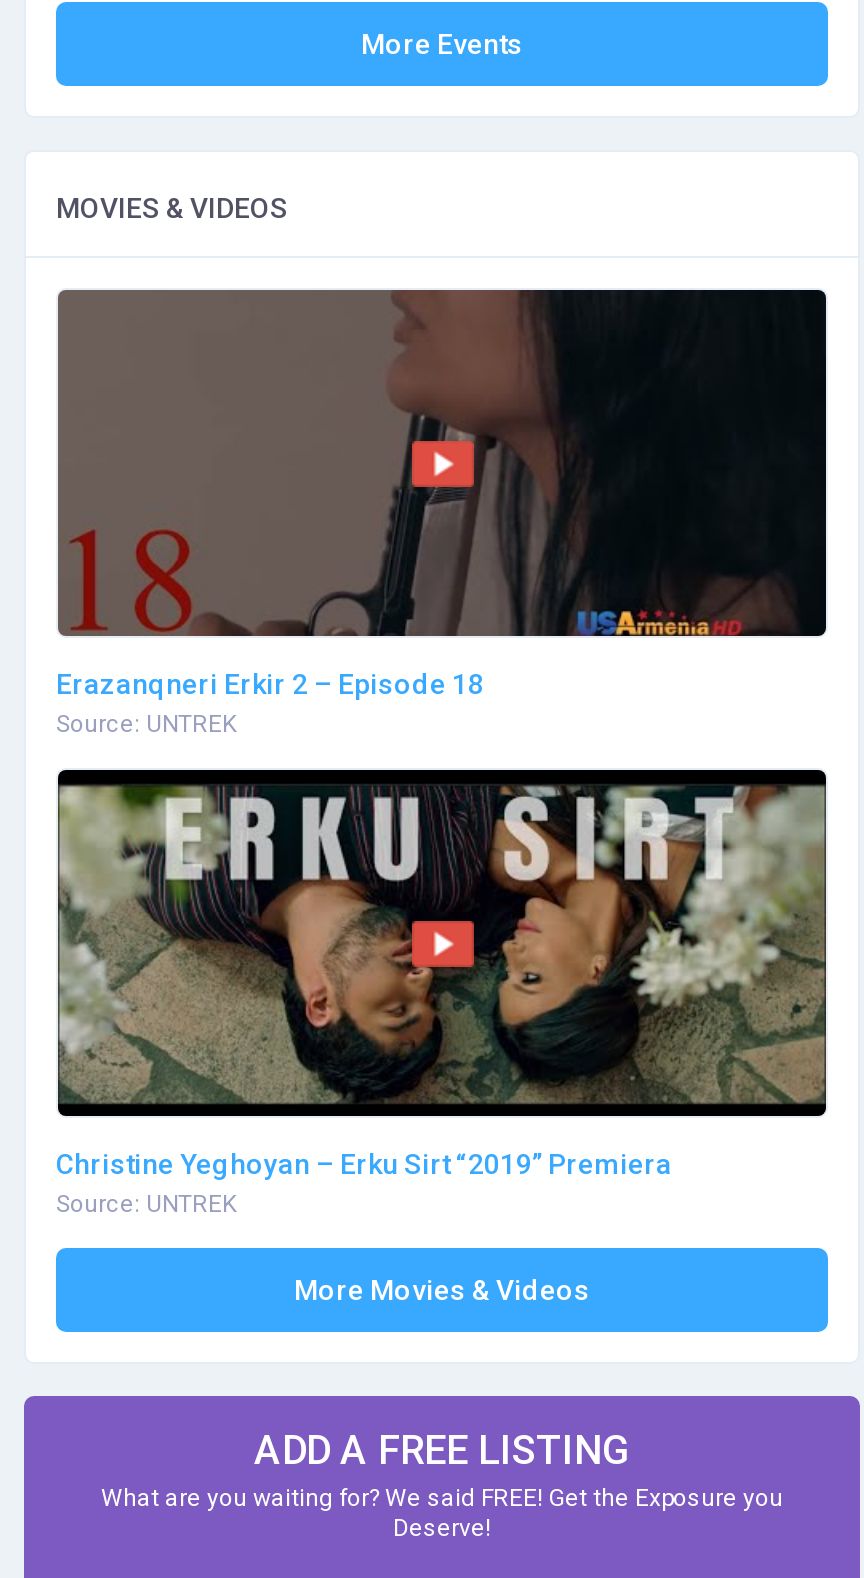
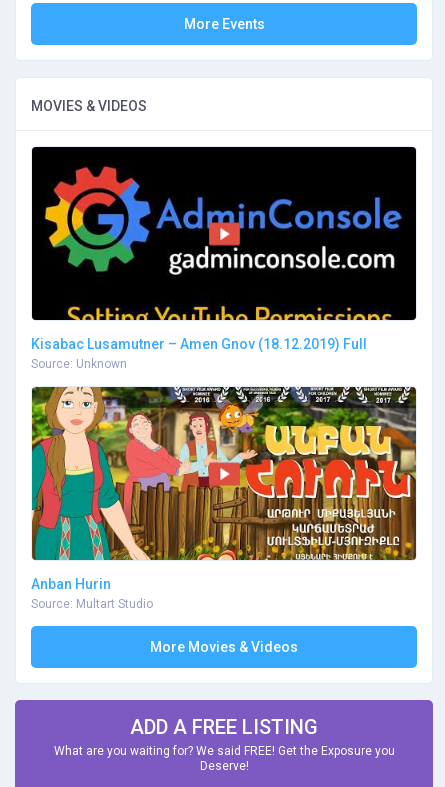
- [image]
- Erazanqneri Erkir 2 – Episode 18
- Source: UNTREK
+ [image]
+ Kisabac Lusamutner – Amen Gnov (18.12.2019) Full
+ Source: Unknown

- [image]
- Christine Yeghoyan – Erku Sirt “2019” Premiera
- Source: UNTREK
+ [image]
+ Anban Hurin
+ Source: Multart Studio
